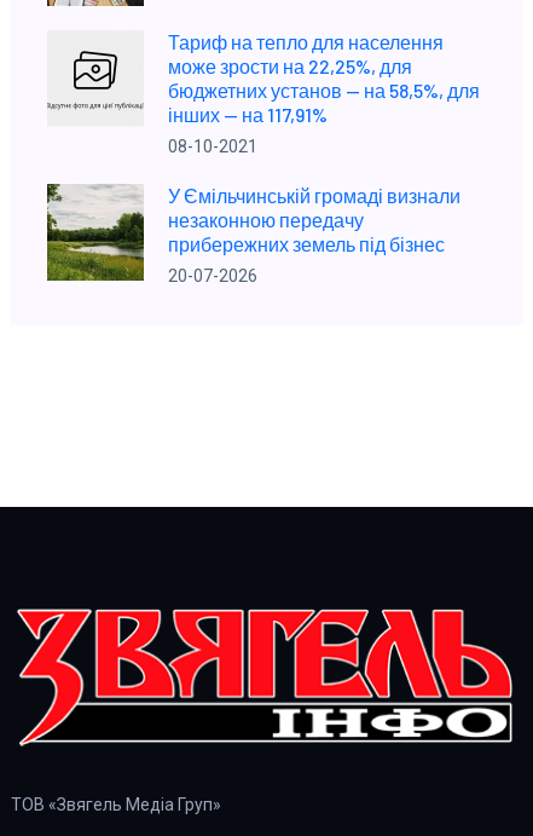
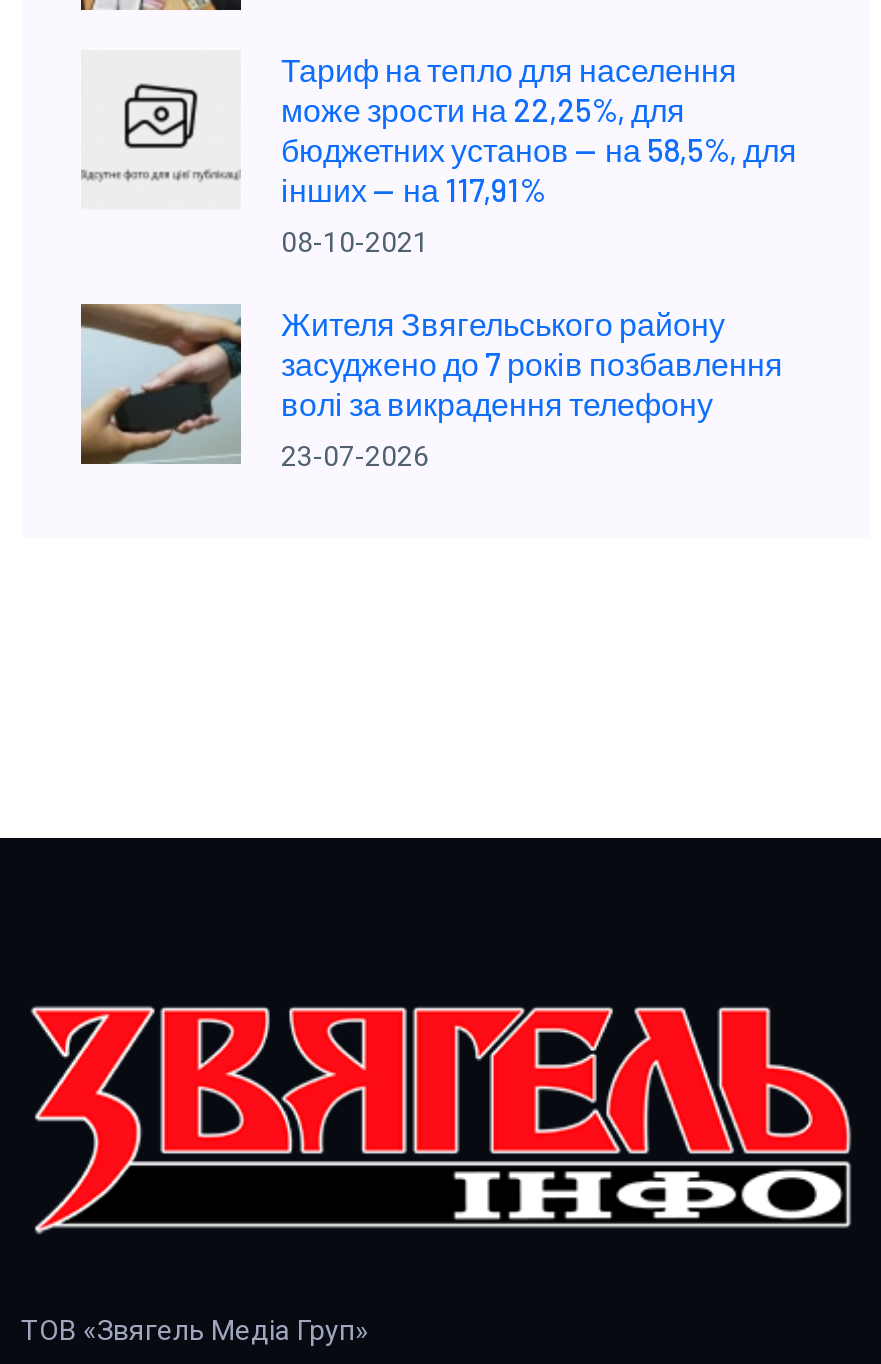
- [image]
- У Ємільчинській громаді визнали
- незаконною передачу
- прибережних земель під бізнес
+ [image]
+ Жителя Звягельського району
+ засуджено до 7 років позбавлення
+ волі за викрадення телефону

- 20-07-2026
+ 23-07-2026
